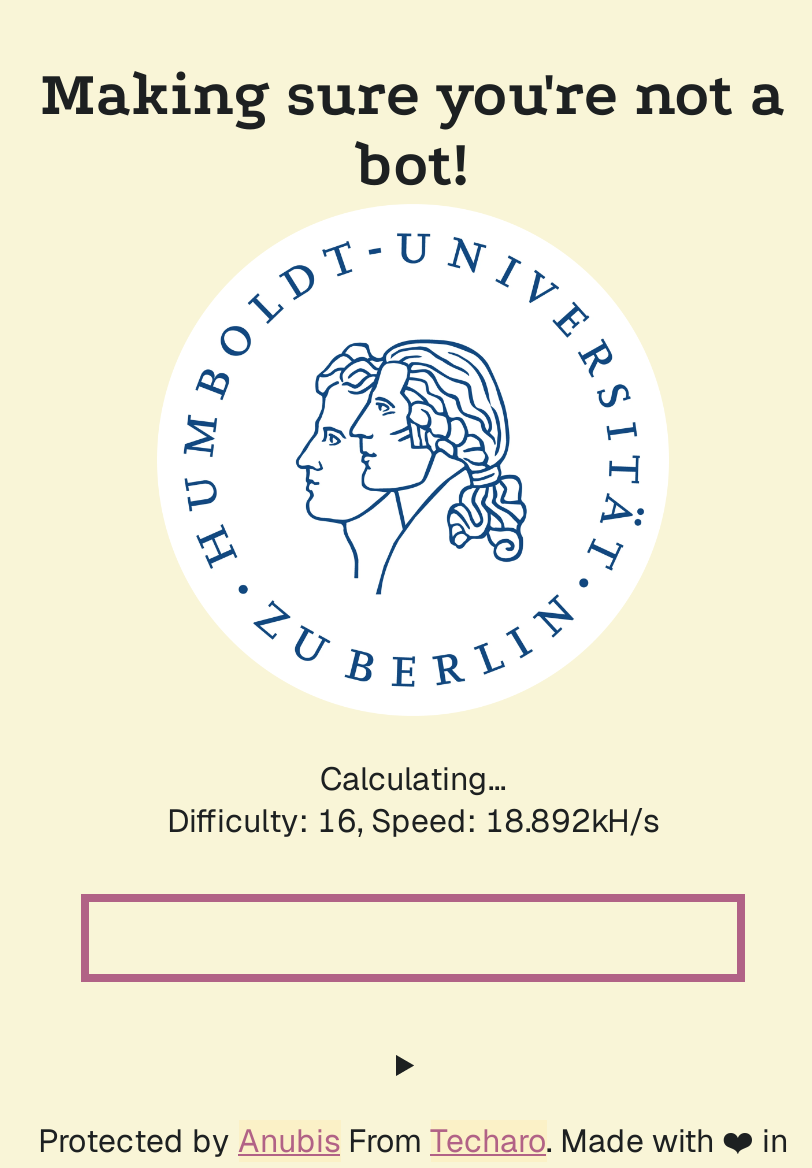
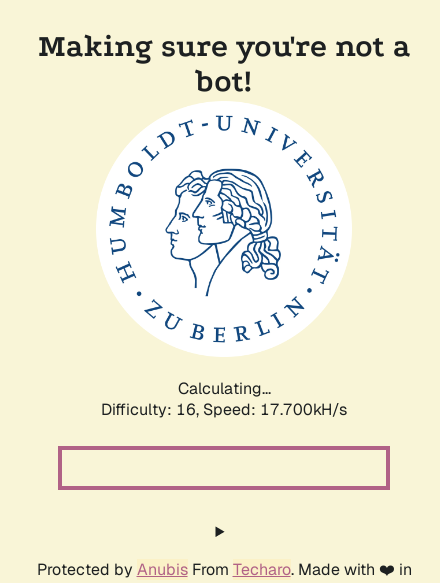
- Difficulty: 16, Speed: 18.892kH/s
+ Difficulty: 16, Speed: 17.700kH/s
